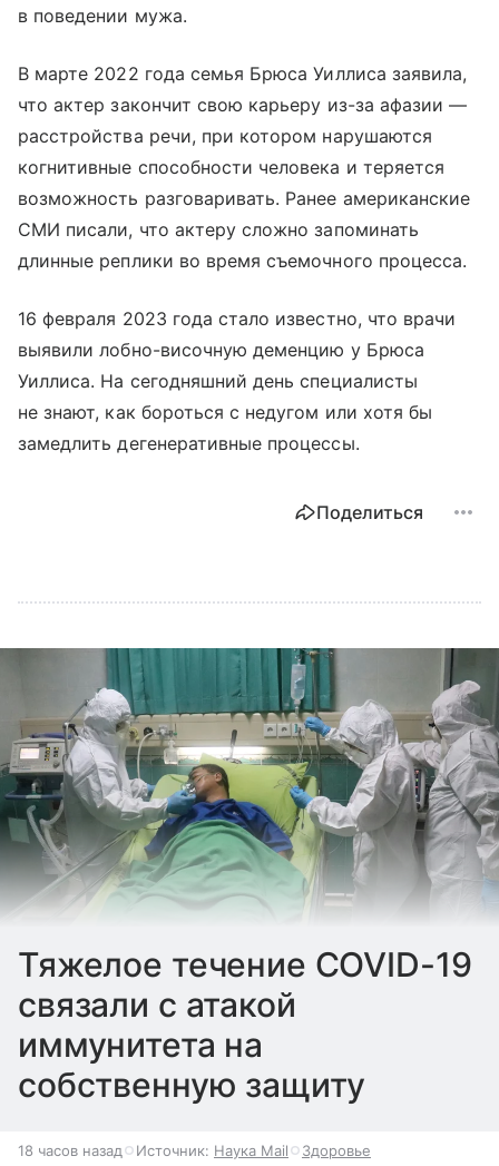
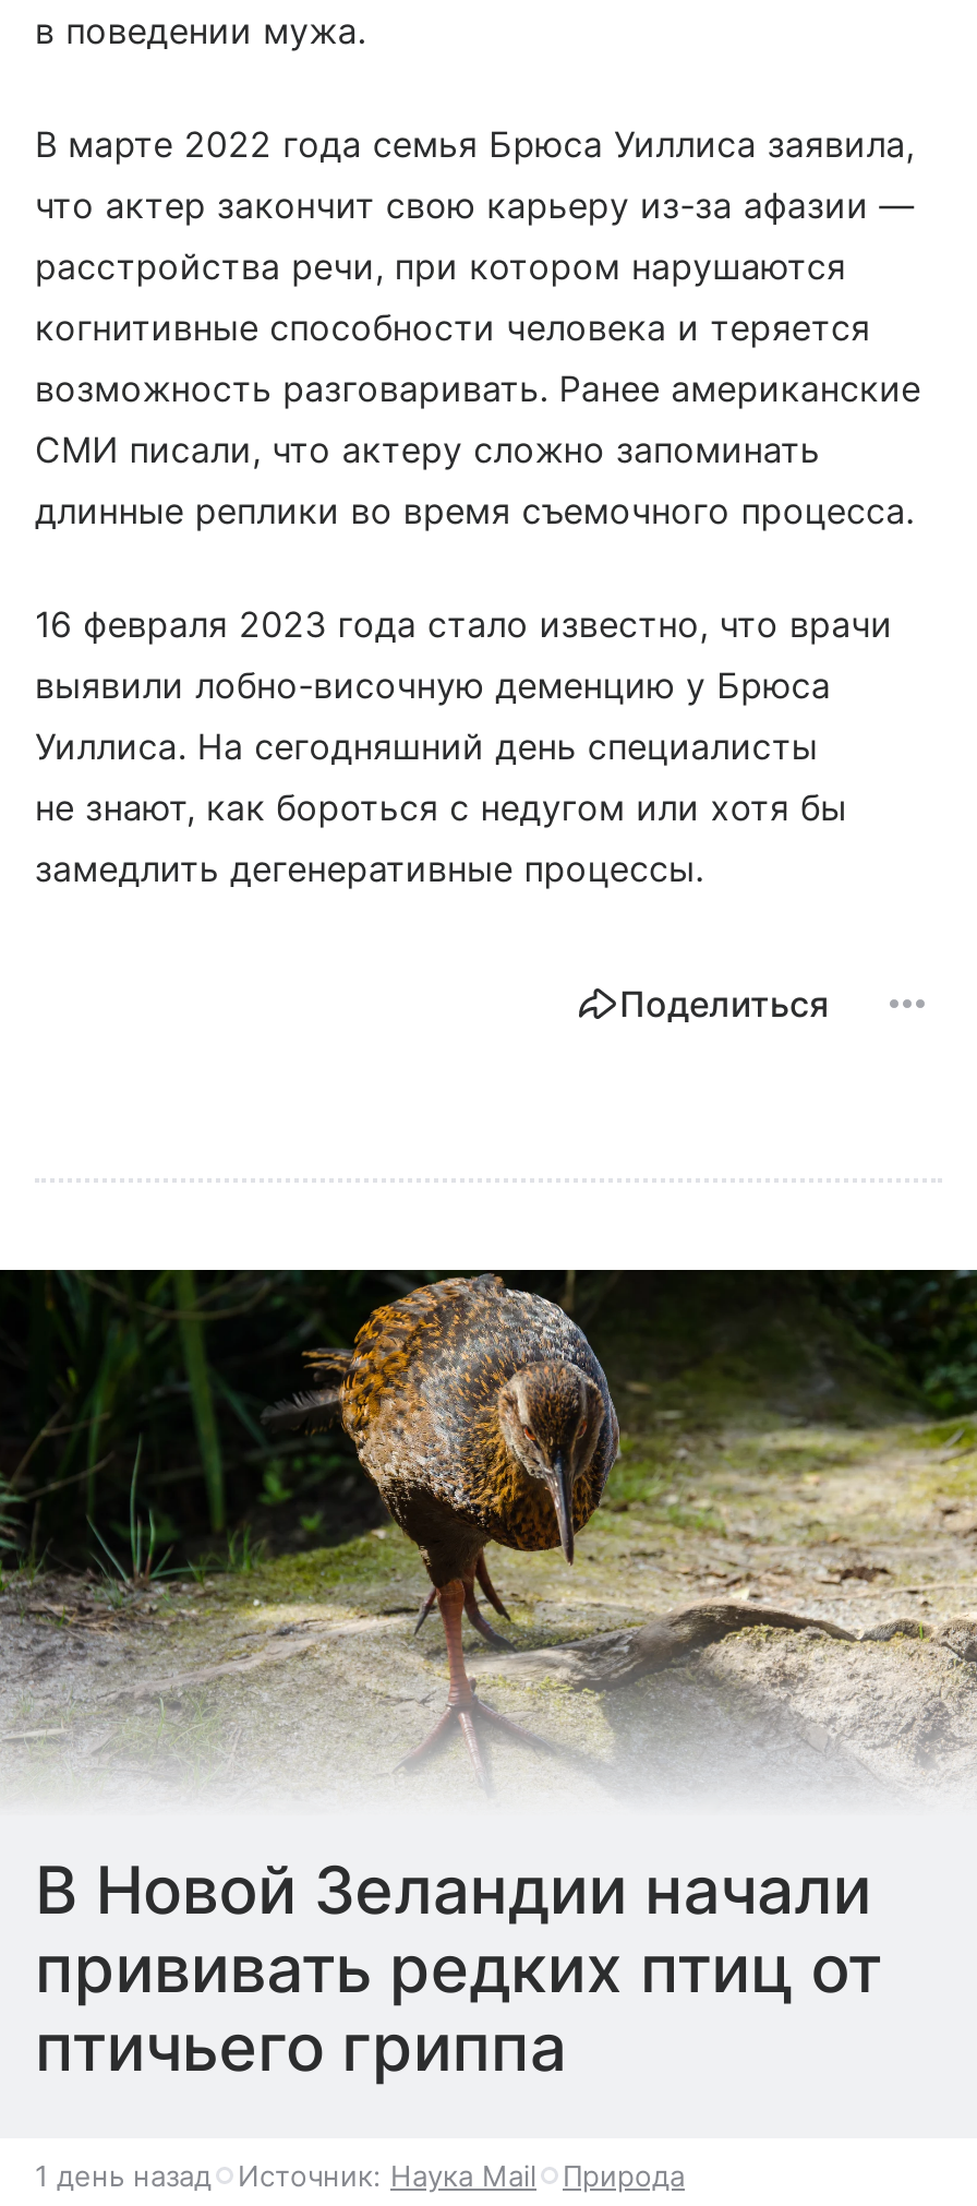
- [image]
+ [image]

- Тяжелое течение COVID-19
- связали с атакой
- иммунитета на
- собственную защиту
+ В Новой Зеландии начали
+ прививать редких птиц от
+ птичьего гриппа

- 18 часов назад
+ 1 день назад

- Здоровье
+ Природа
